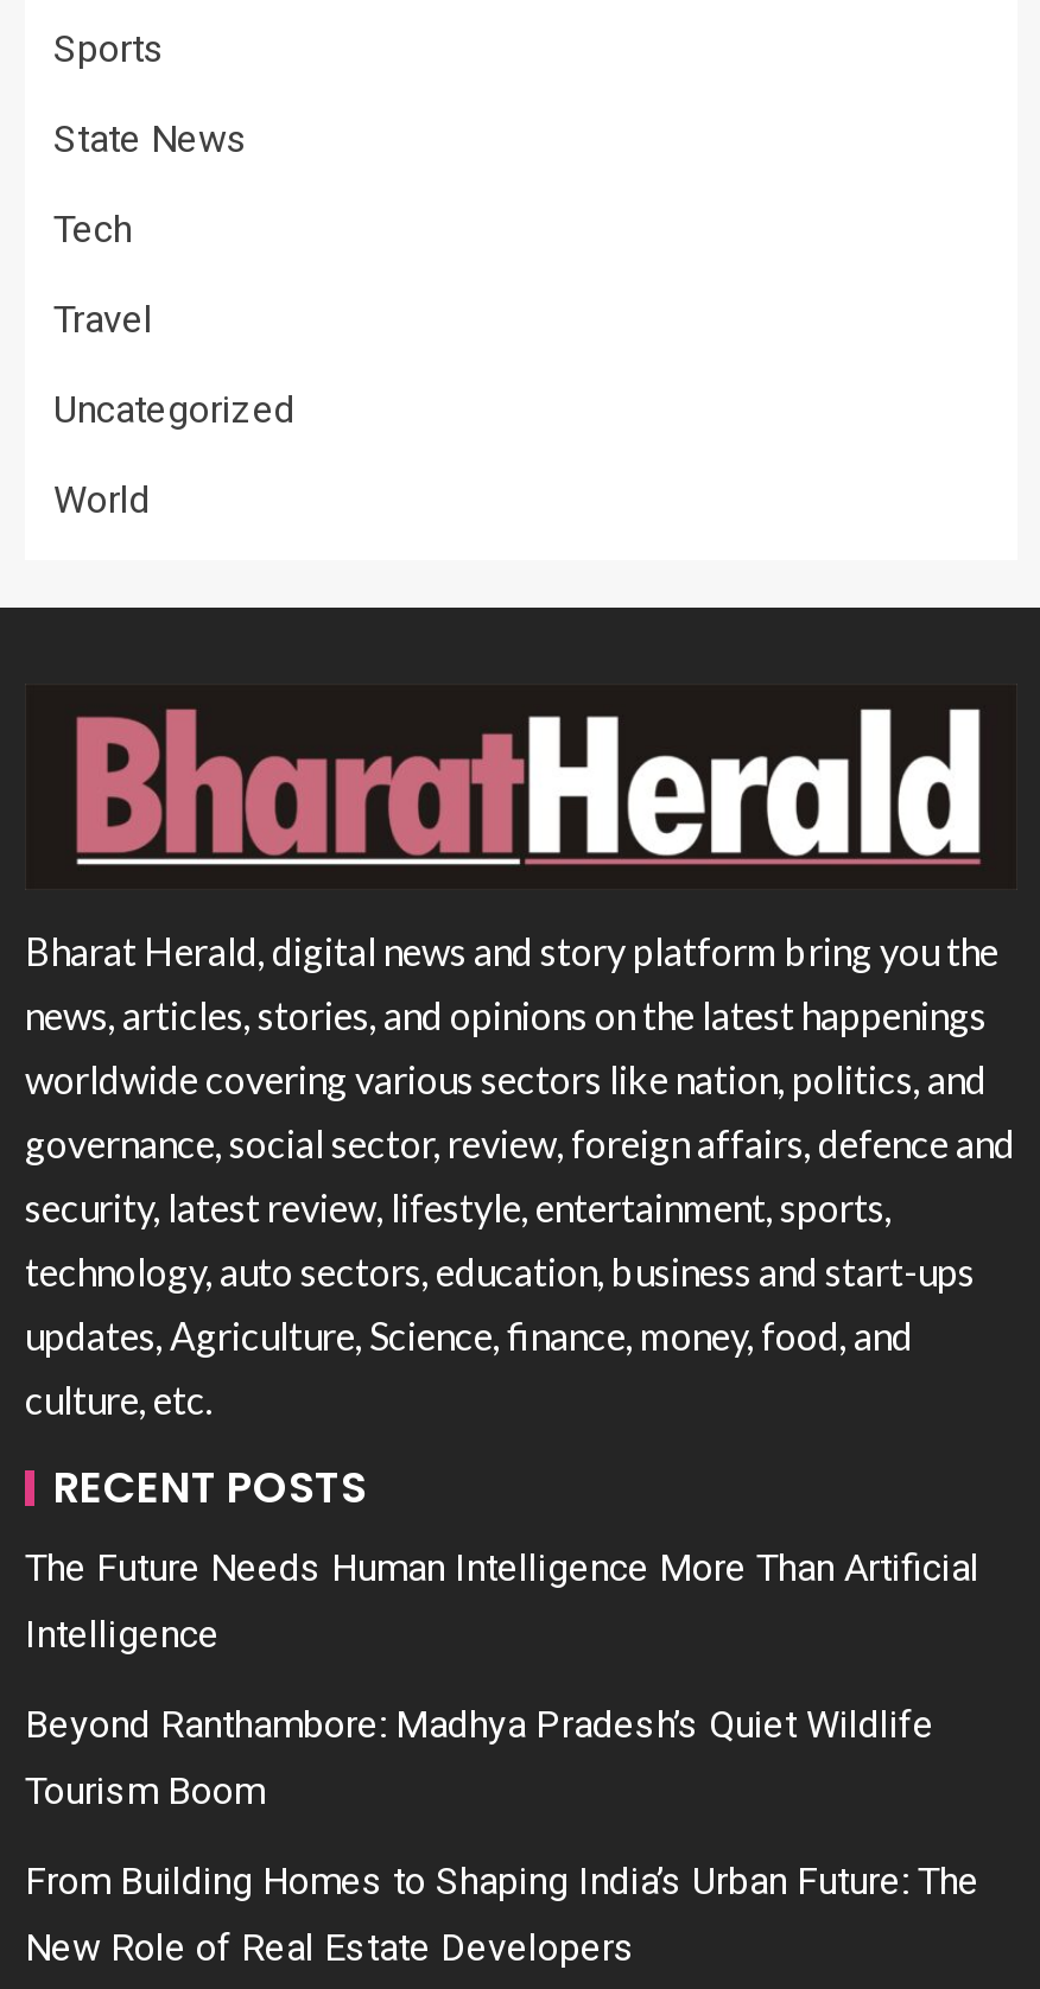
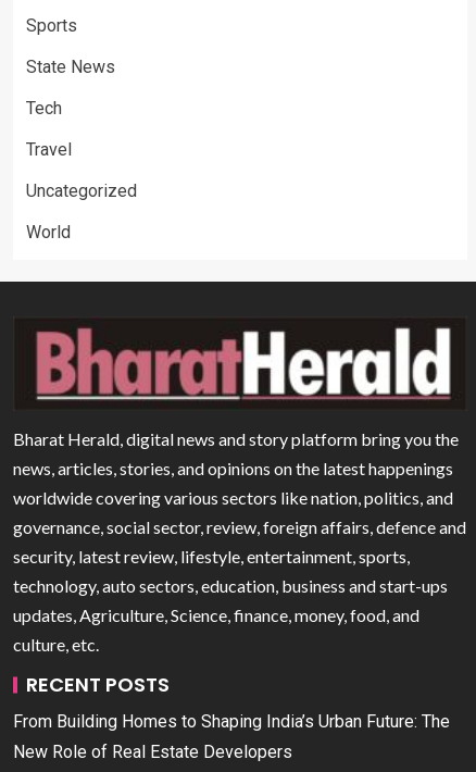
- The Future Needs Human Intelligence More Than Artificial
- Intelligence
- Beyond Ranthambore: Madhya Pradesh’s Quiet Wildlife
- Tourism Boom
